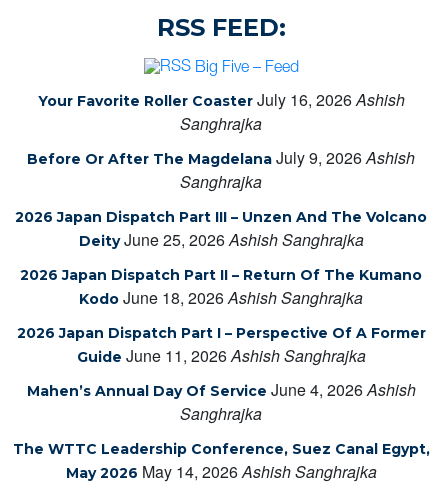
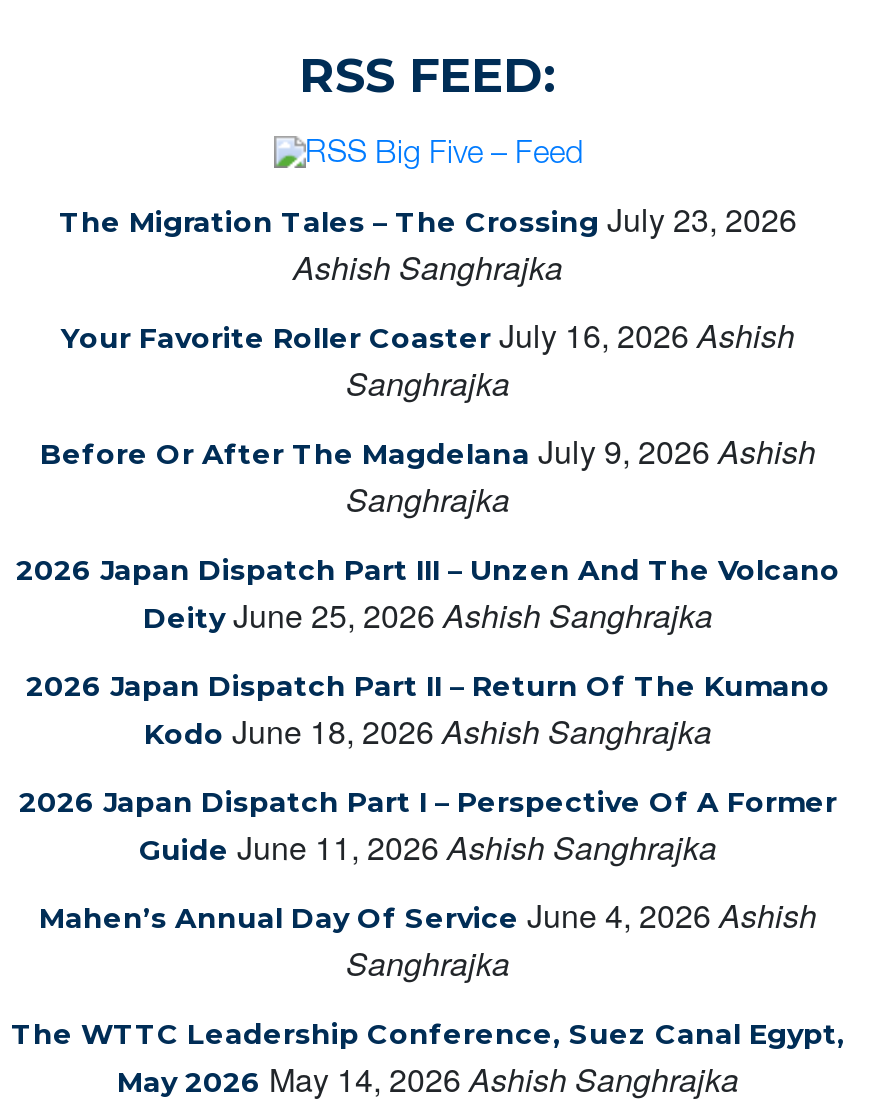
+ The Migration Tales – The Crossing July 23, 2026
+ Ashish Sanghrajka
